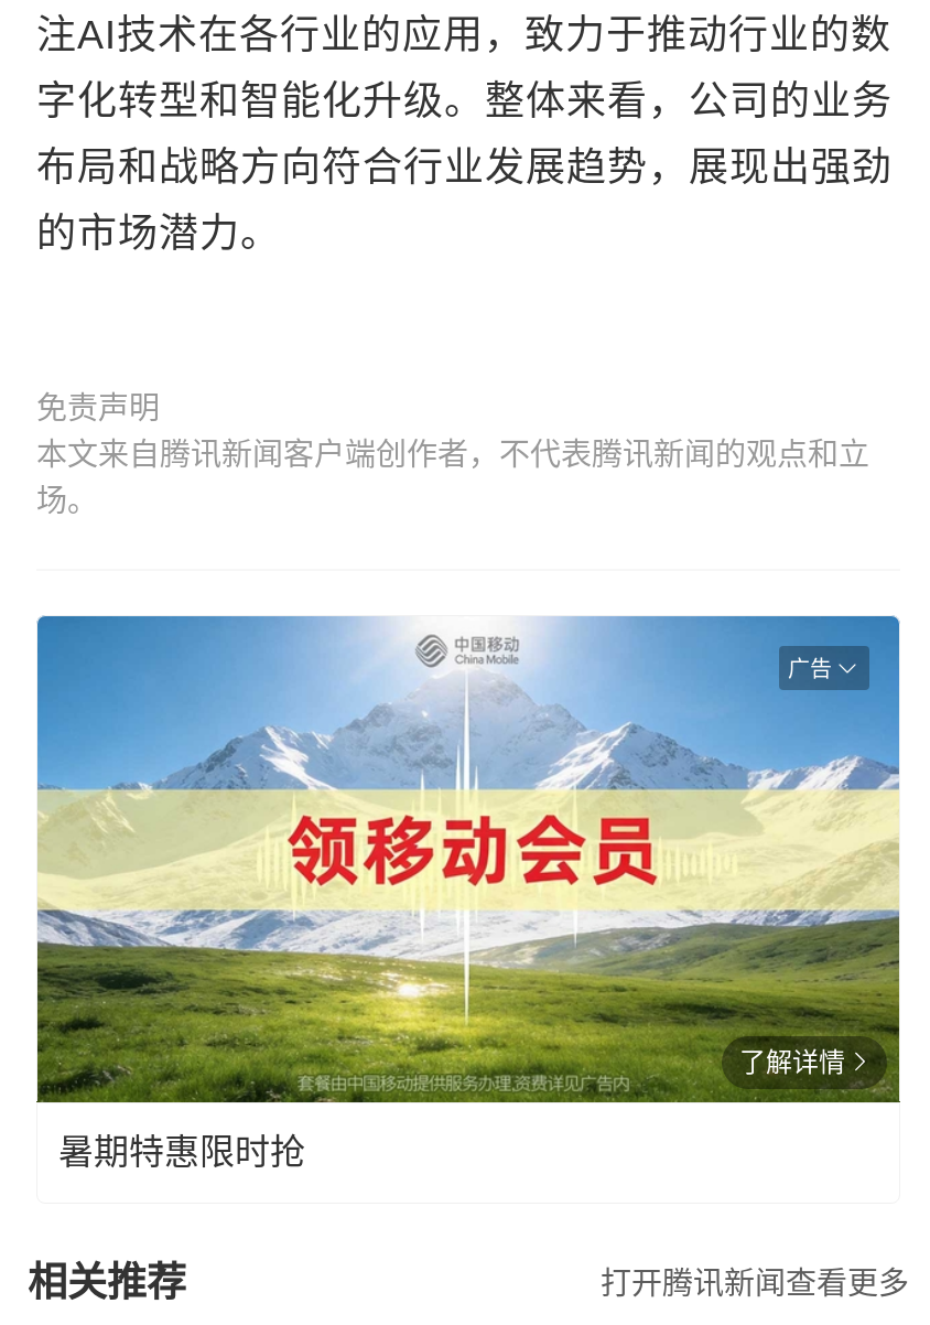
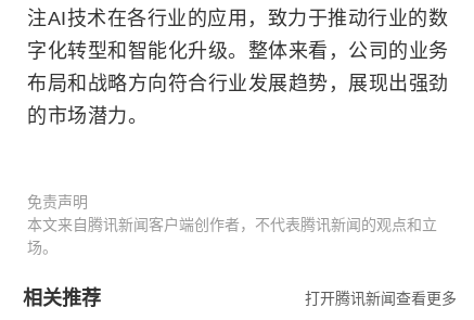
- [image]
- 广告

- 了解详情
- 暑期特惠限时抢
